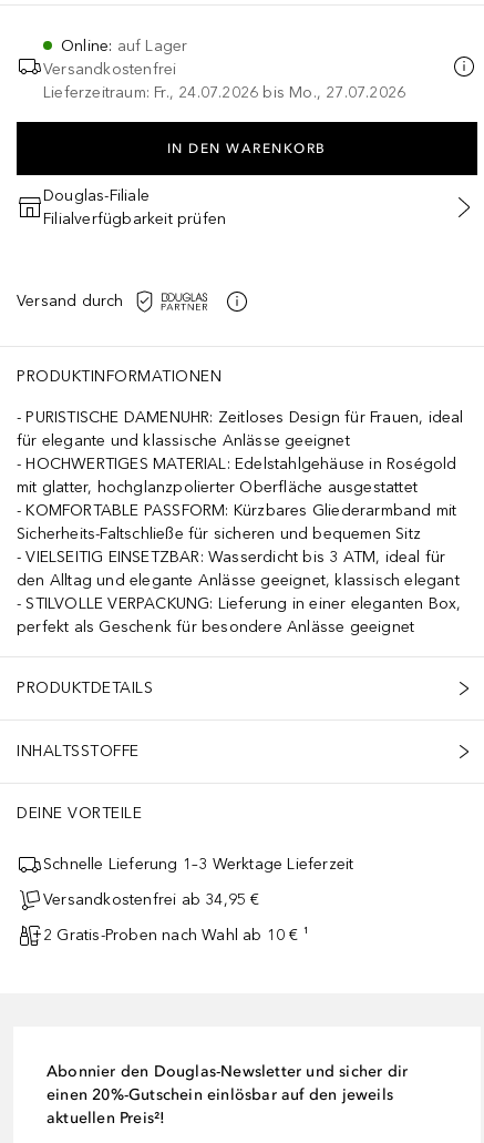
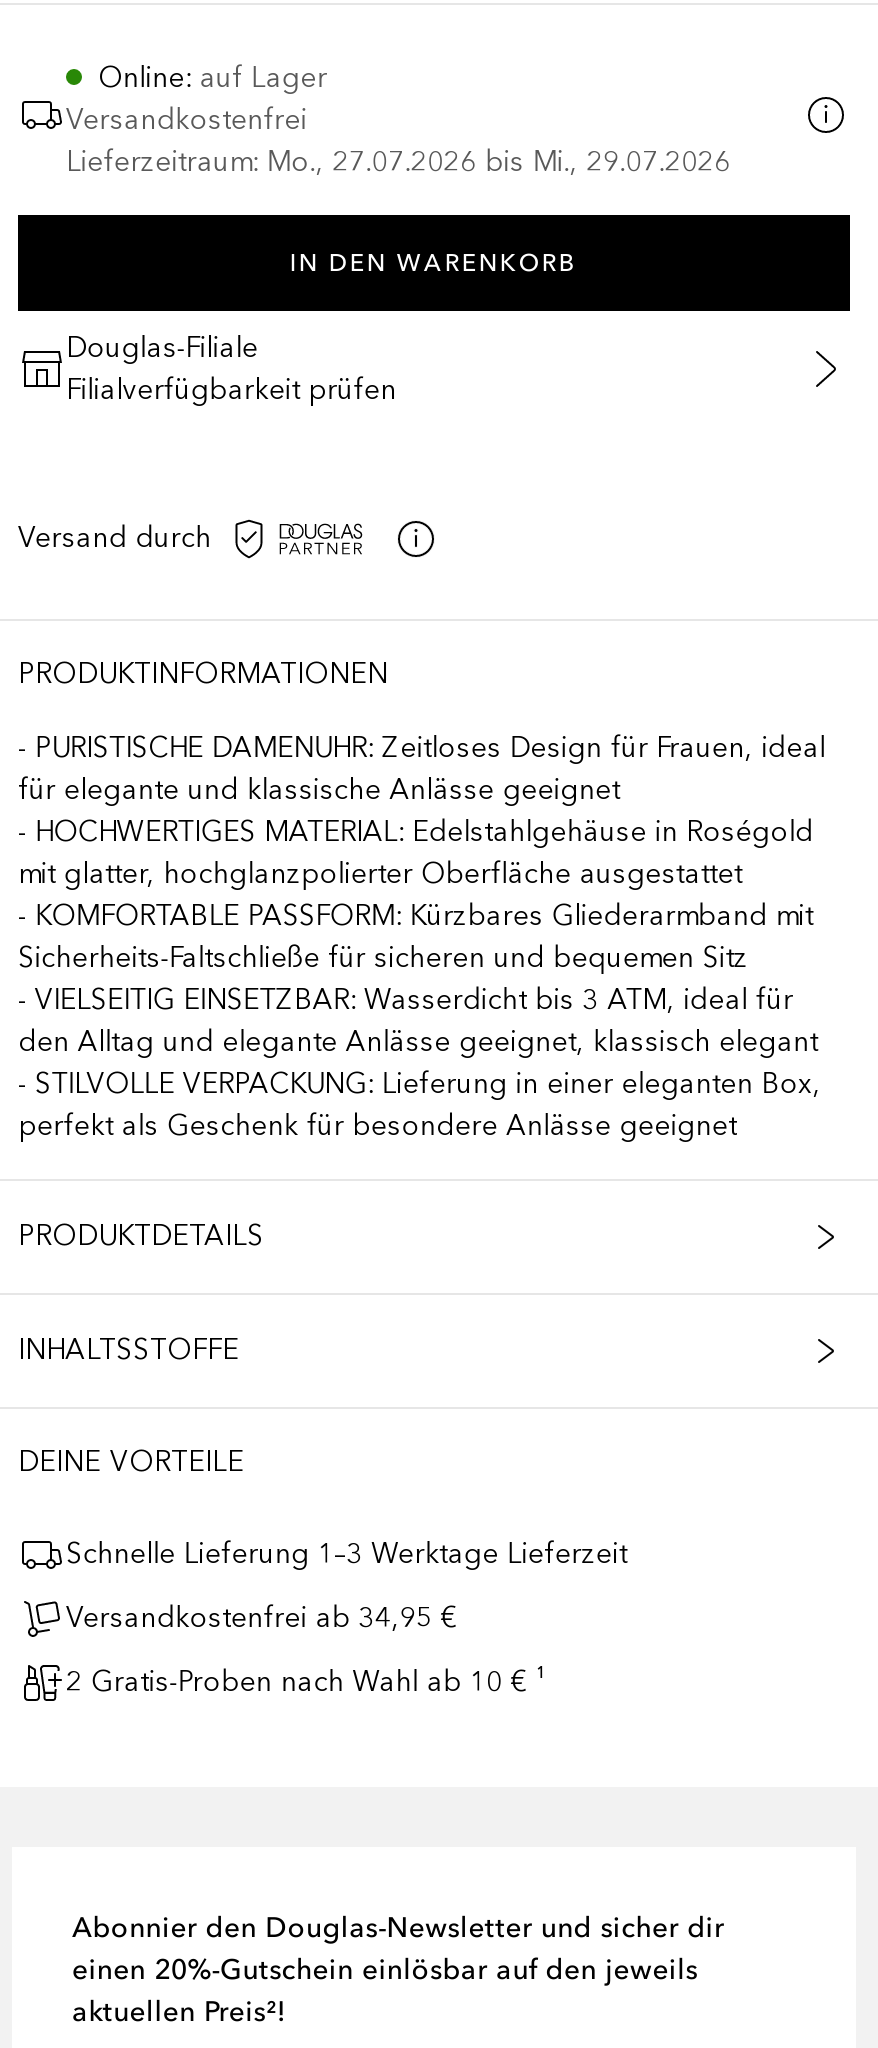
- Lieferzeitraum: Fr., 24.07.2026 bis Mo., 27.07.2026
+ Lieferzeitraum: Mo., 27.07.2026 bis Mi., 29.07.2026
